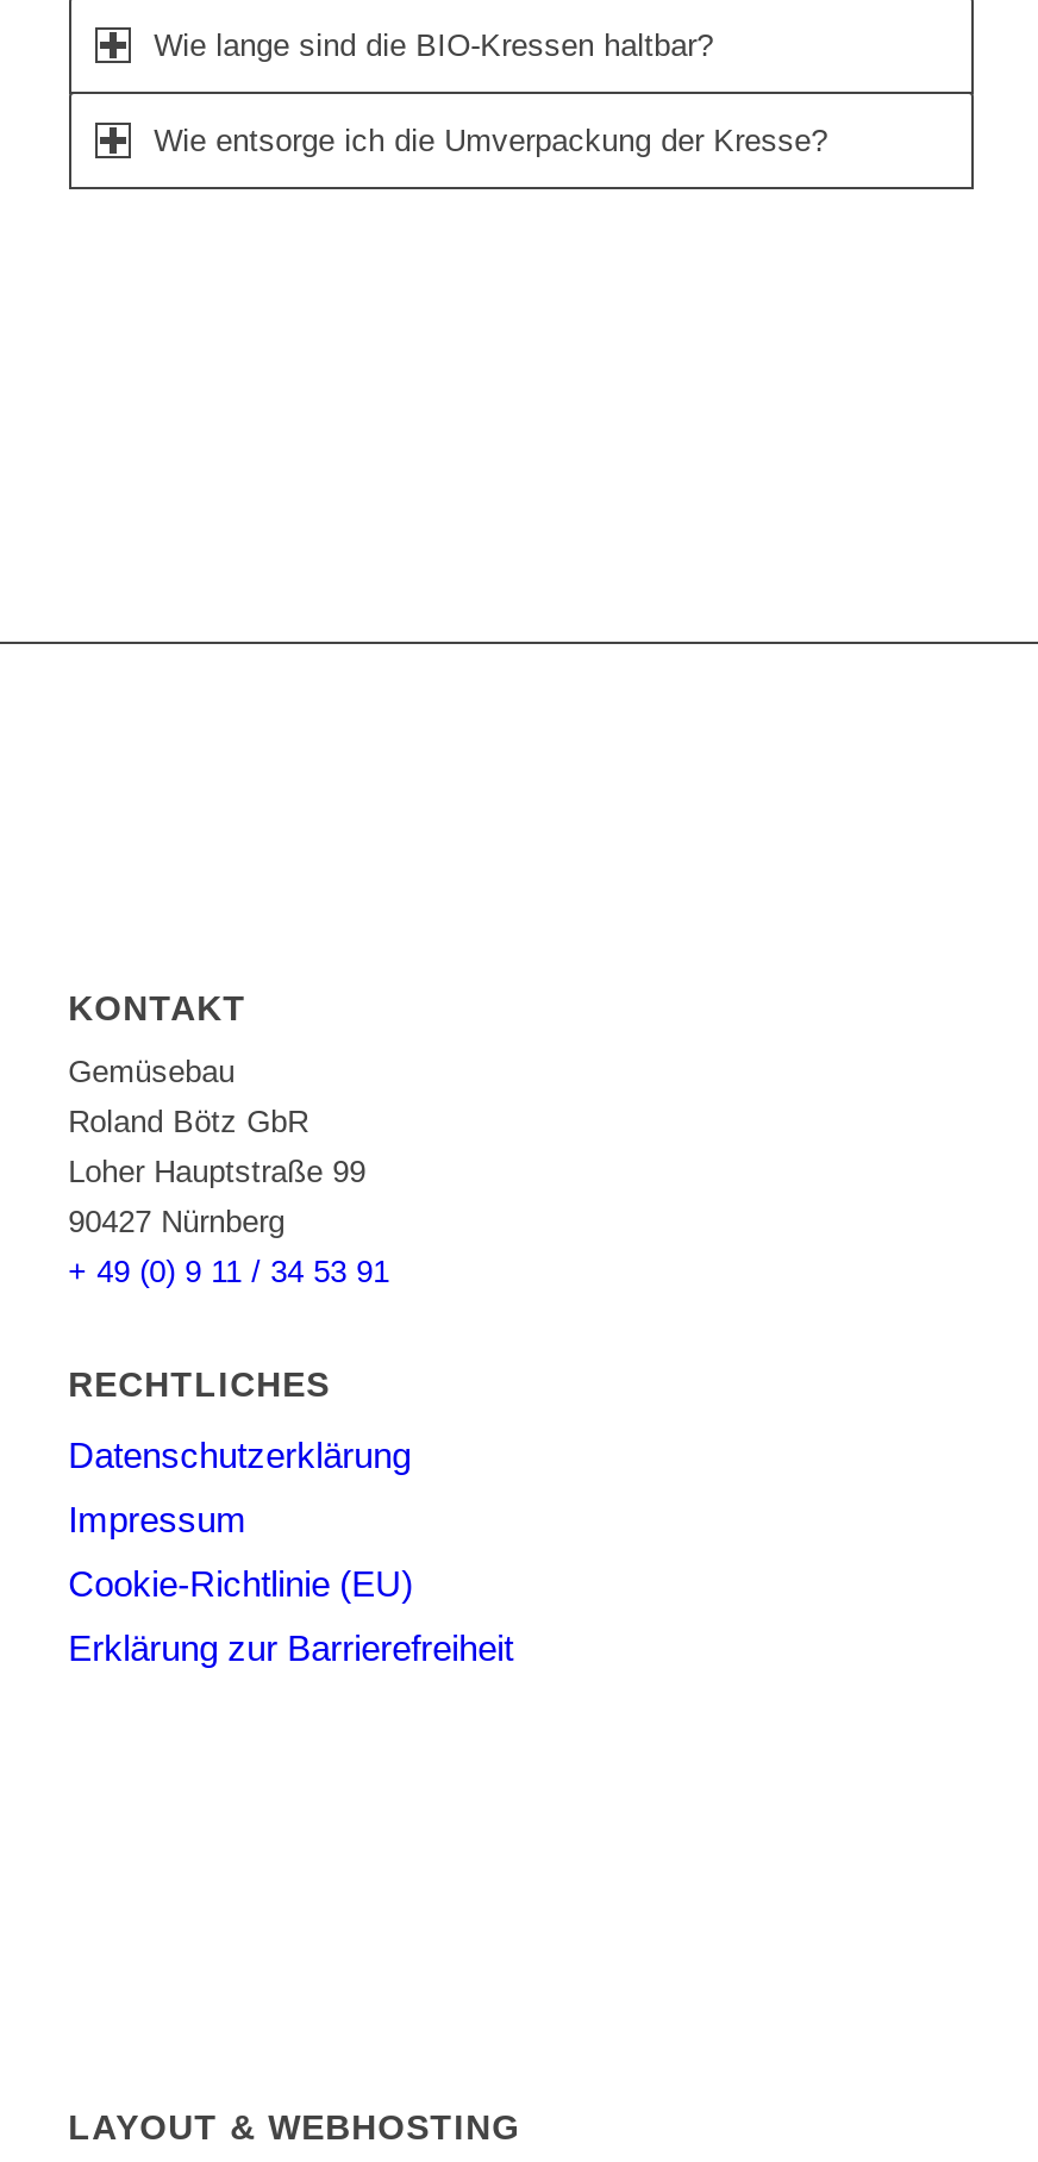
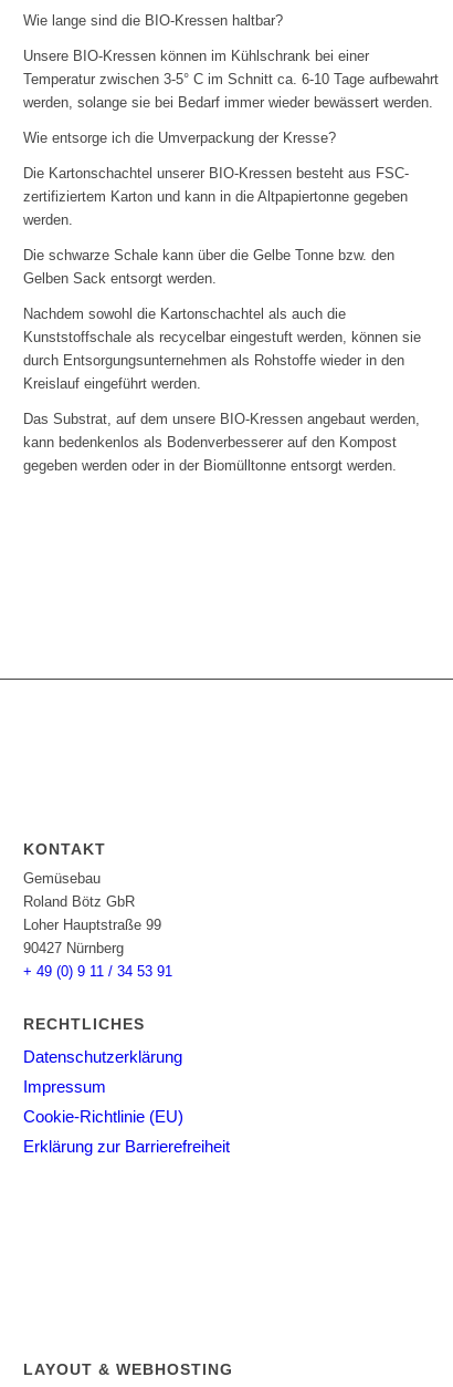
+ Unsere BIO-Kressen können im Kühlschrank bei einer
+ Temperatur zwischen 3-5° C im Schnitt ca. 6-10 Tage aufbewahrt
+ werden, solange sie bei Bedarf immer wieder bewässert werden.

+ Die Kartonschachtel unserer BIO-Kressen besteht aus FSC-
+ zertifiziertem Karton und kann in die Altpapiertonne gegeben
+ werden.
+ Die schwarze Schale kann über die Gelbe Tonne bzw. den
+ Gelben Sack entsorgt werden.
+ Nachdem sowohl die Kartonschachtel als auch die
+ Kunststoffschale als recycelbar eingestuft werden, können sie
+ durch Entsorgungsunternehmen als Rohstoffe wieder in den
+ Kreislauf eingeführt werden.
+ Das Substrat, auf dem unsere BIO-Kressen angebaut werden,
+ kann bedenkenlos als Bodenverbesserer auf den Kompost
+ gegeben werden oder in der Biomülltonne entsorgt werden.
